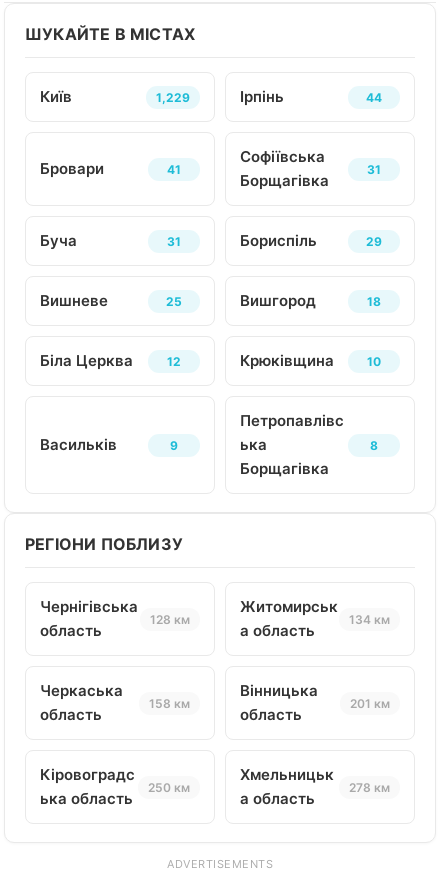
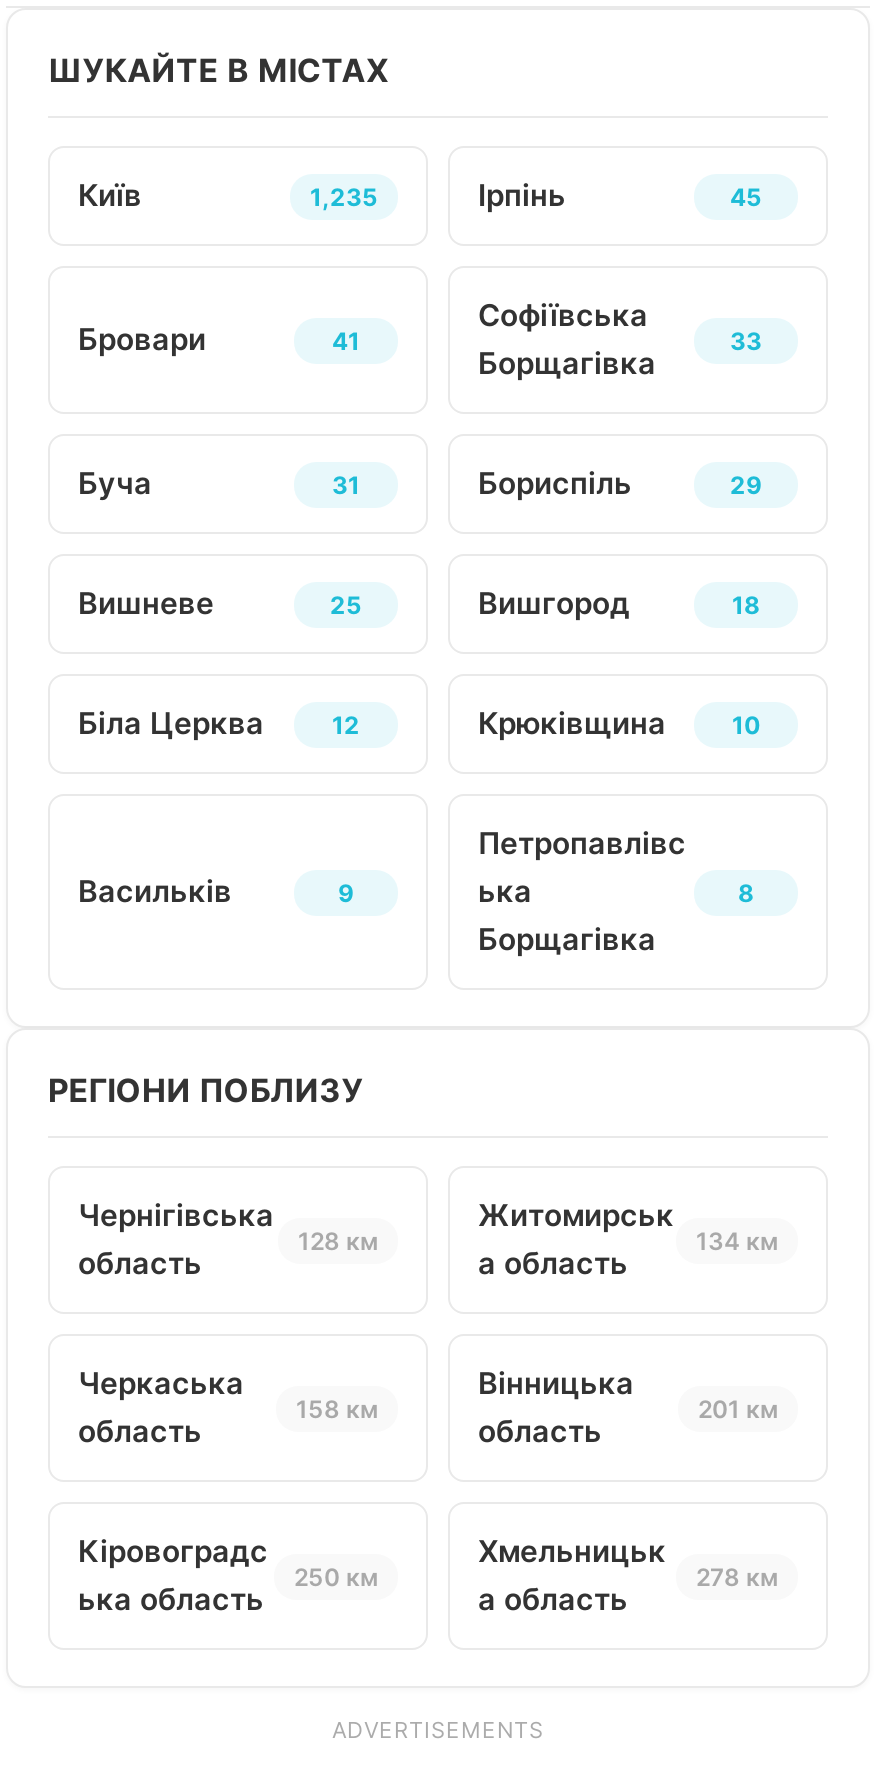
- 1,229
+ 1,235

- 44
+ 45

- 31
+ 33
